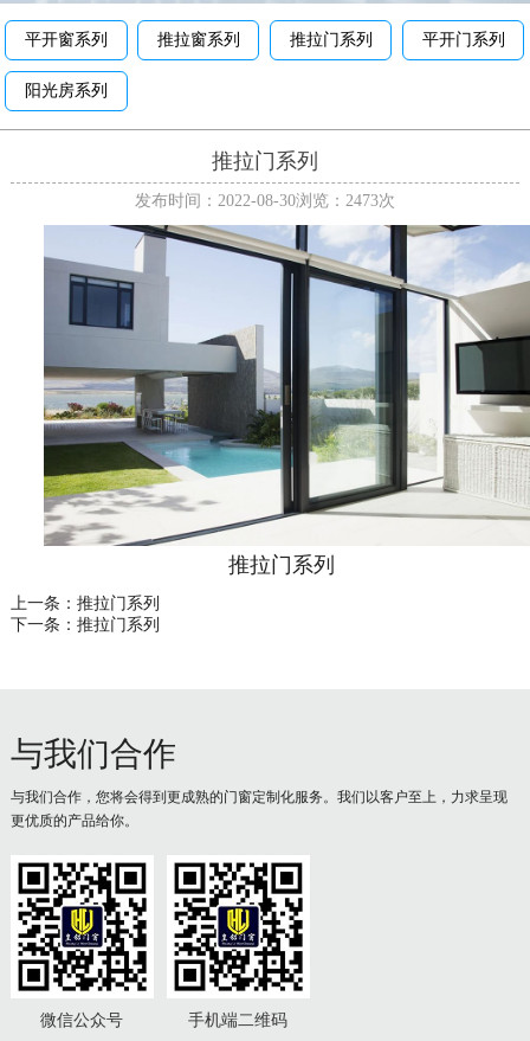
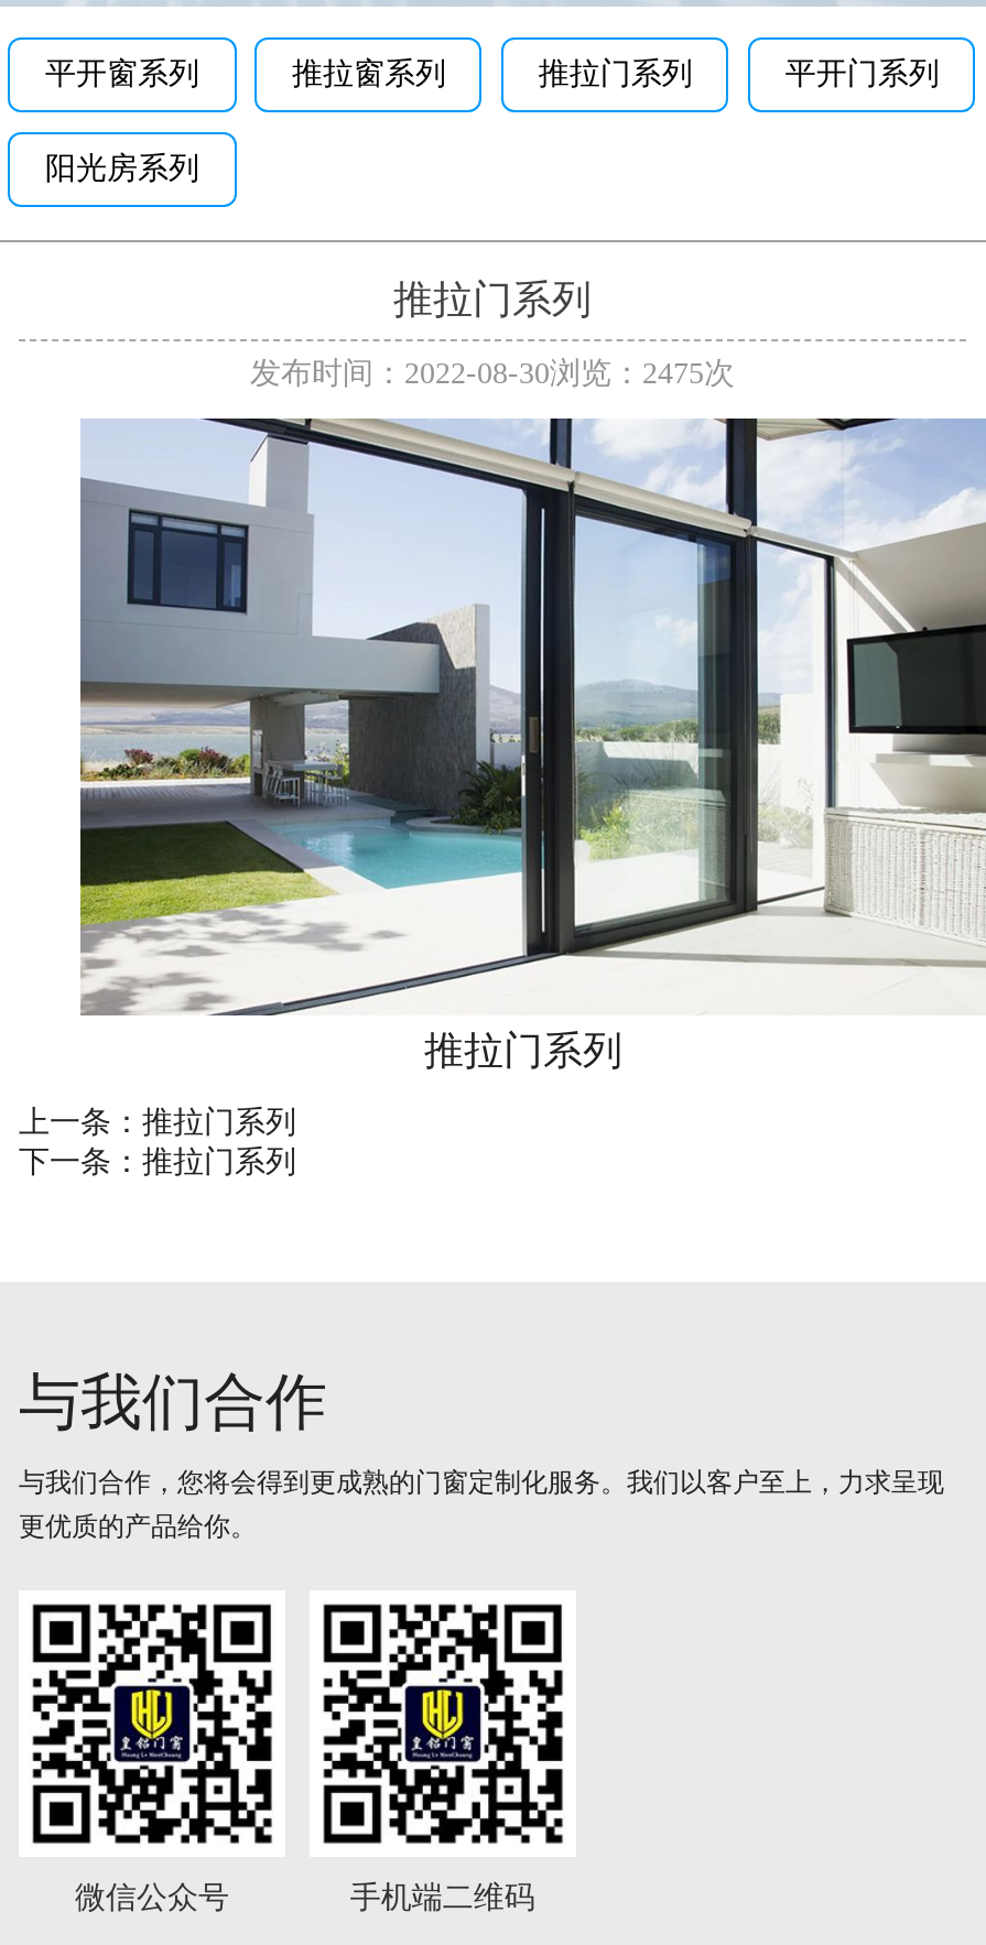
- 发布时间：2022-08-30浏览：2473次
+ 发布时间：2022-08-30浏览：2475次
